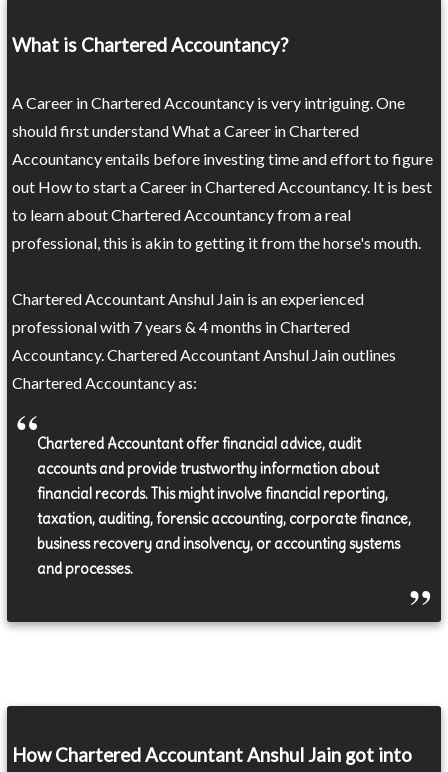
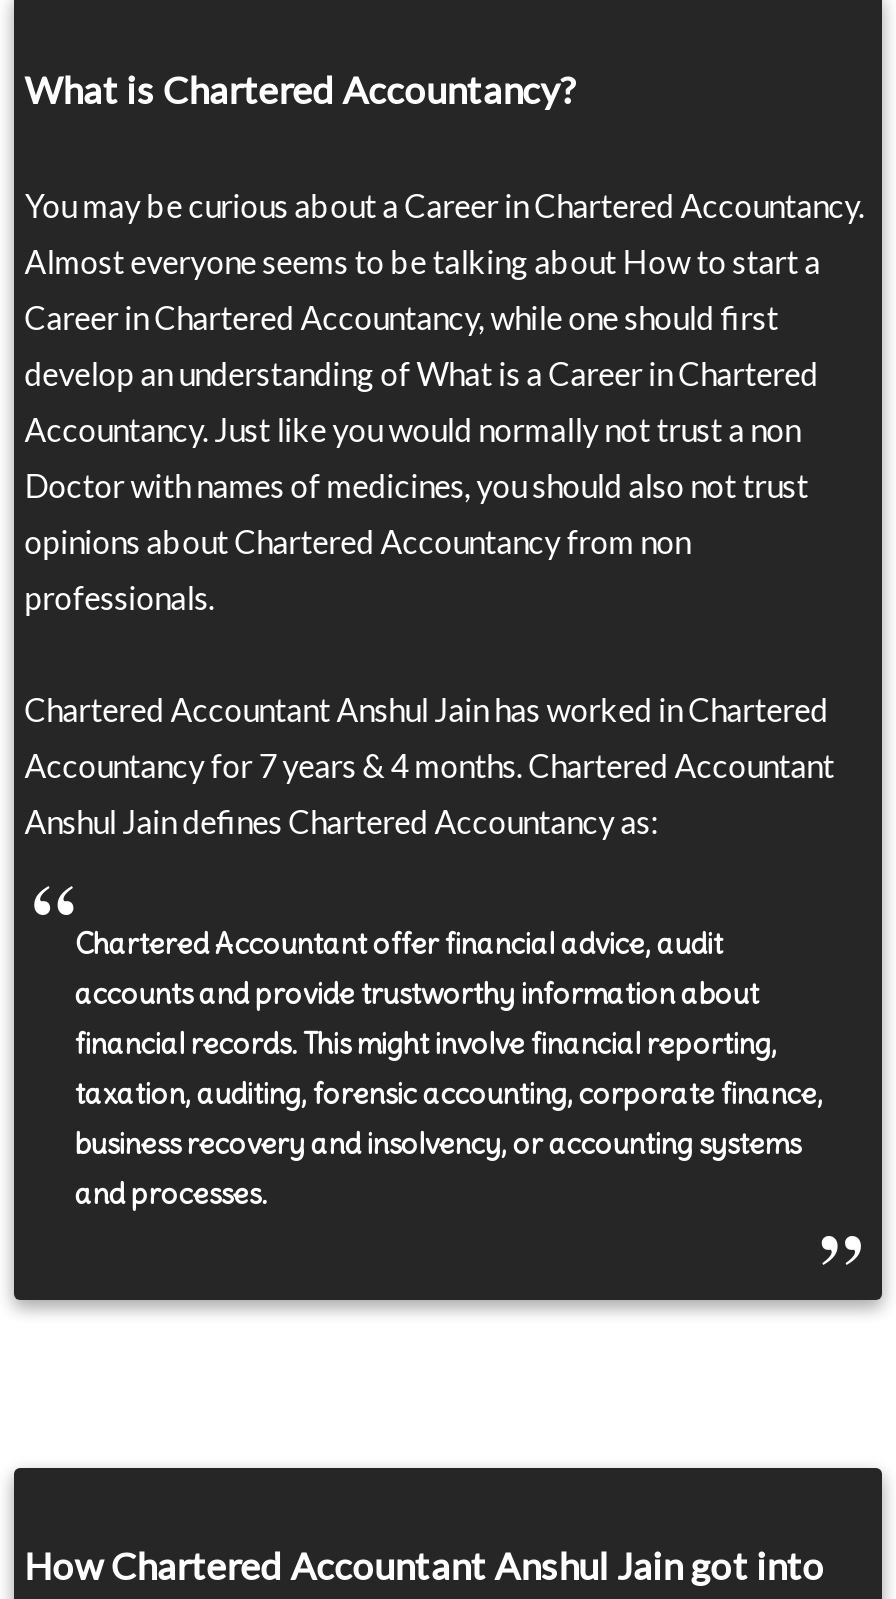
- A Career in Chartered Accountancy is very intriguing. One
- should first understand What a Career in Chartered
- Accountancy entails before investing time and effort to figure
- out How to start a Career in Chartered Accountancy. It is best
- to learn about Chartered Accountancy from a real
- professional, this is akin to getting it from the horse's mouth.
- Chartered Accountant Anshul Jain is an experienced
- professional with 7 years & 4 months in Chartered
- Accountancy. Chartered Accountant Anshul Jain outlines
- Chartered Accountancy as:
+ You may be curious about a Career in Chartered Accountancy.
+ Almost everyone seems to be talking about How to start a
+ Career in Chartered Accountancy, while one should first
+ develop an understanding of What is a Career in Chartered
+ Accountancy. Just like you would normally not trust a non
+ Doctor with names of medicines, you should also not trust
+ opinions about Chartered Accountancy from non
+ professionals.
+ Chartered Accountant Anshul Jain has worked in Chartered
+ Accountancy for 7 years & 4 months. Chartered Accountant
+ Anshul Jain defines Chartered Accountancy as:
